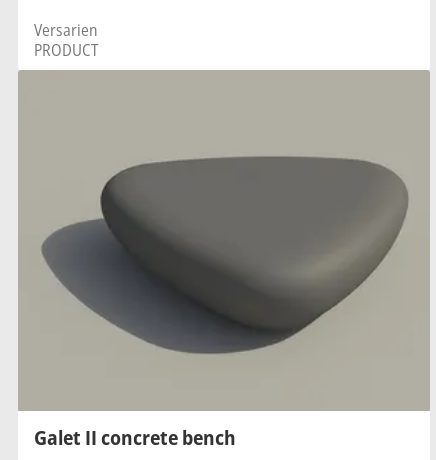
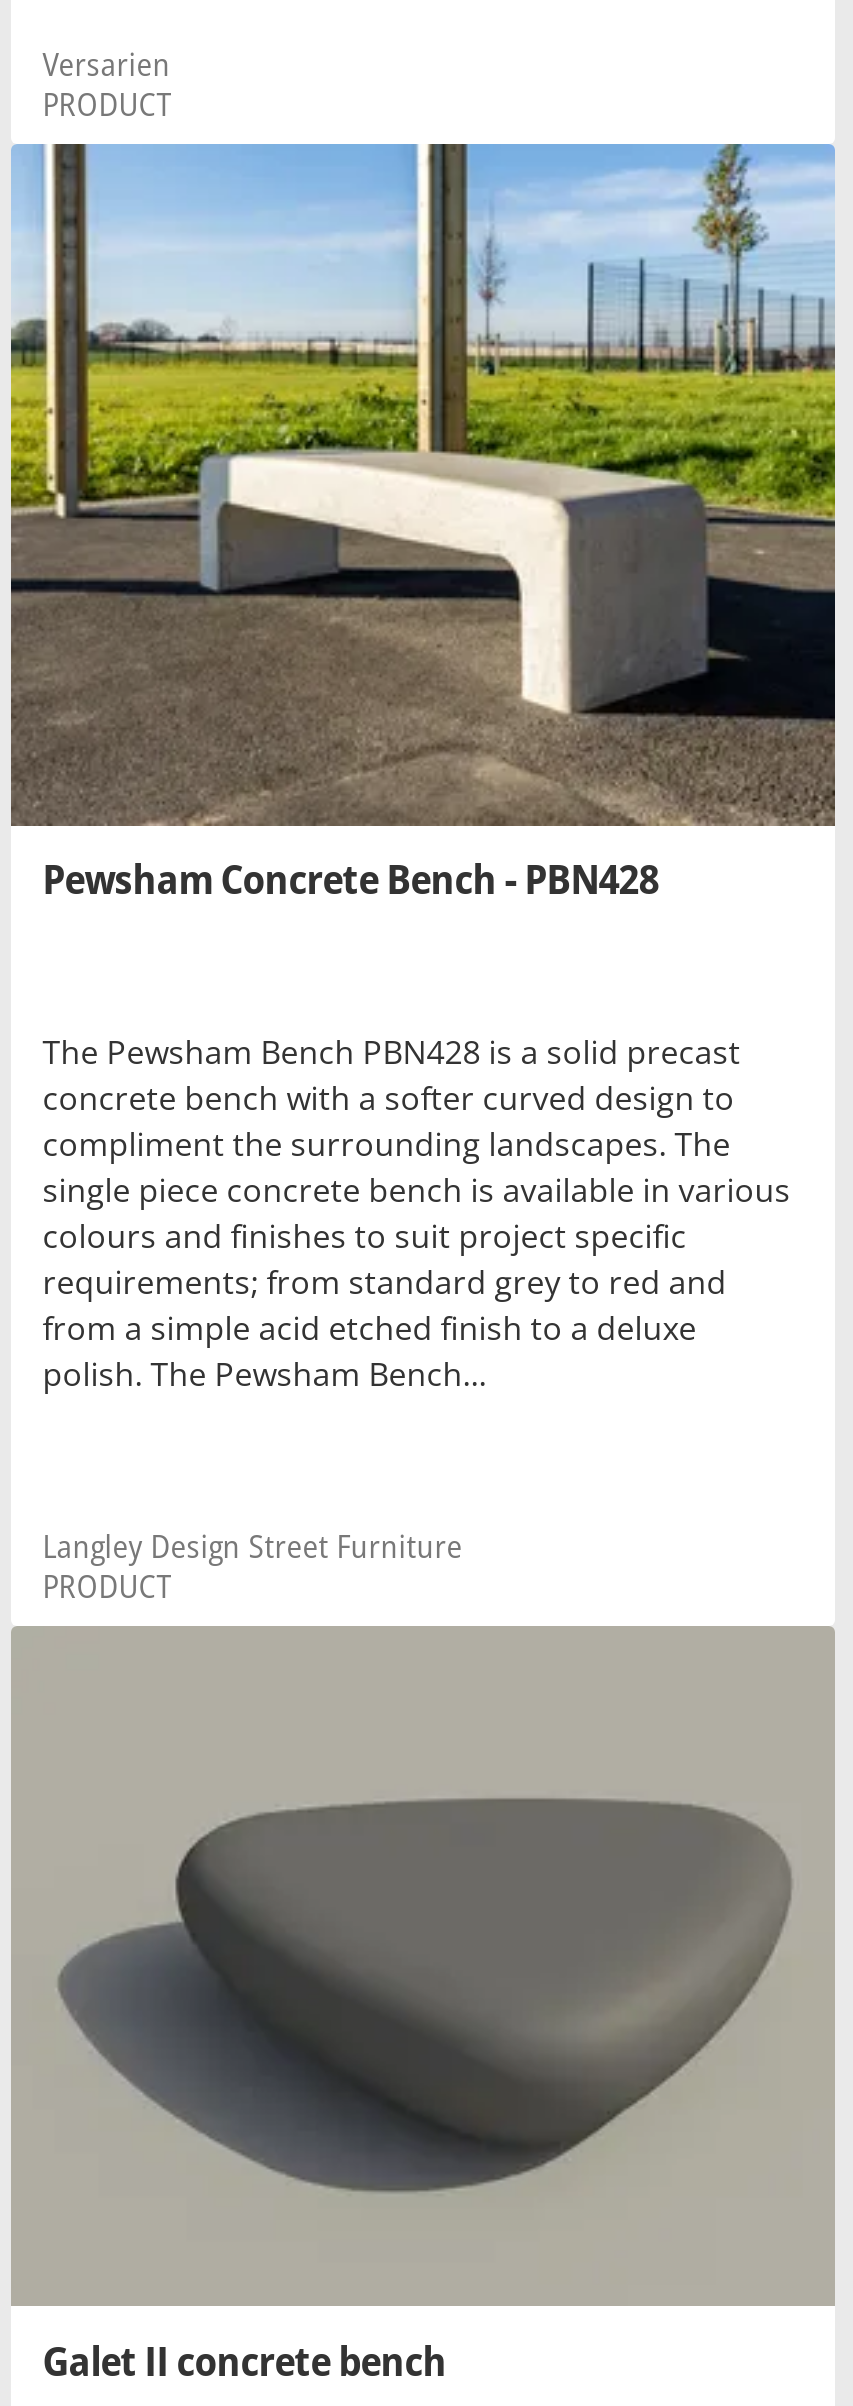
+ [image]
+ Pewsham Concrete Bench - PBN428
+ The Pewsham Bench PBN428 is a solid precast
+ concrete bench with a softer curved design to
+ compliment the surrounding landscapes. The
+ single piece concrete bench is available in various
+ colours and finishes to suit project specific
+ requirements; from standard grey to red and
+ from a simple acid etched finish to a deluxe
+ polish. The Pewsham Bench...

+ Langley Design Street Furniture
+ PRODUCT
